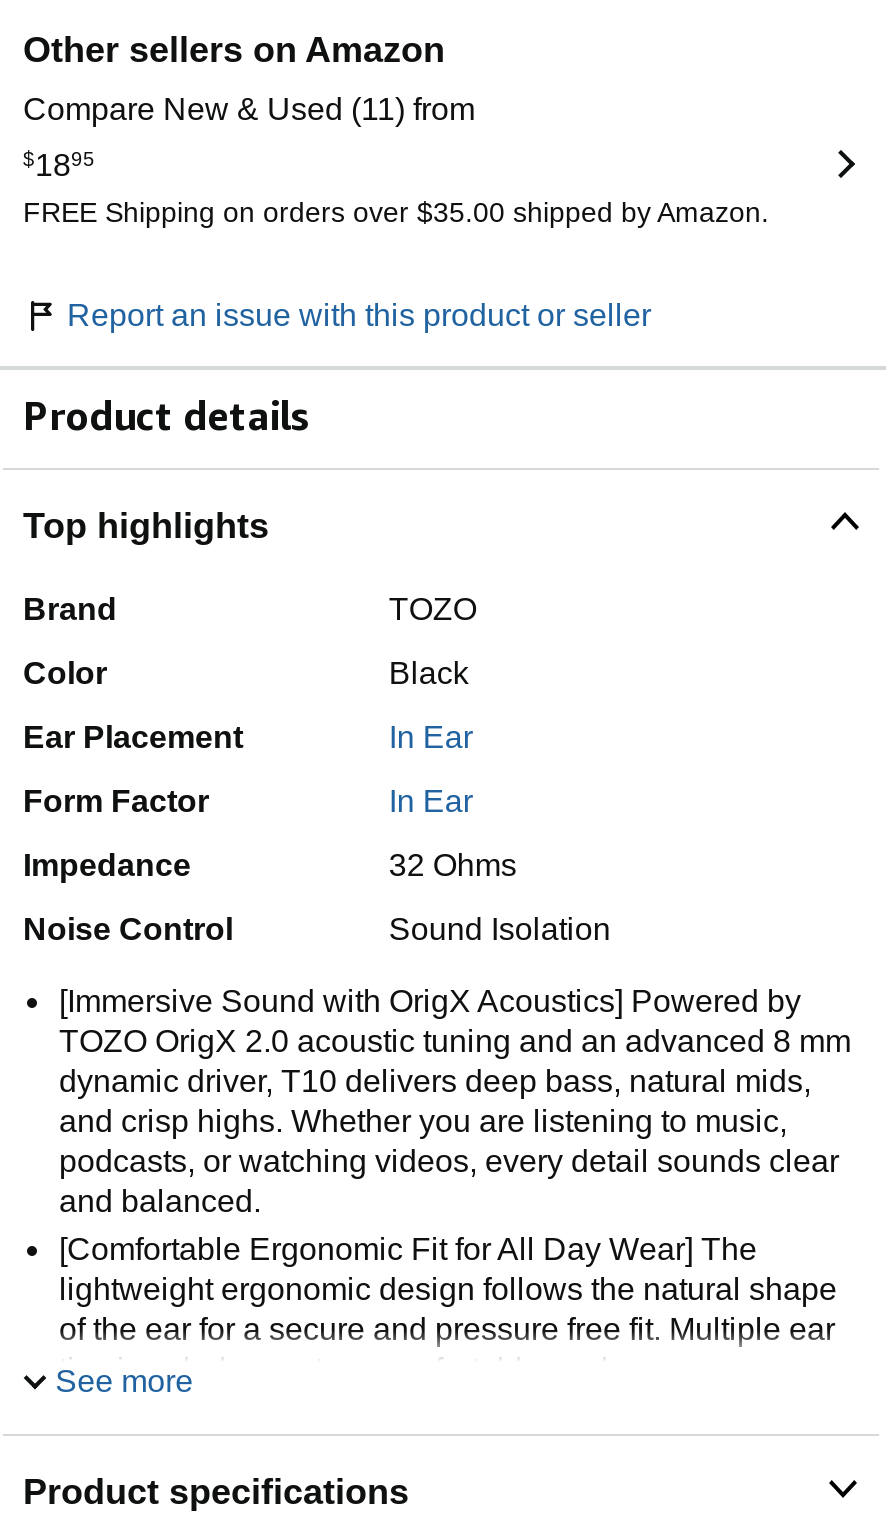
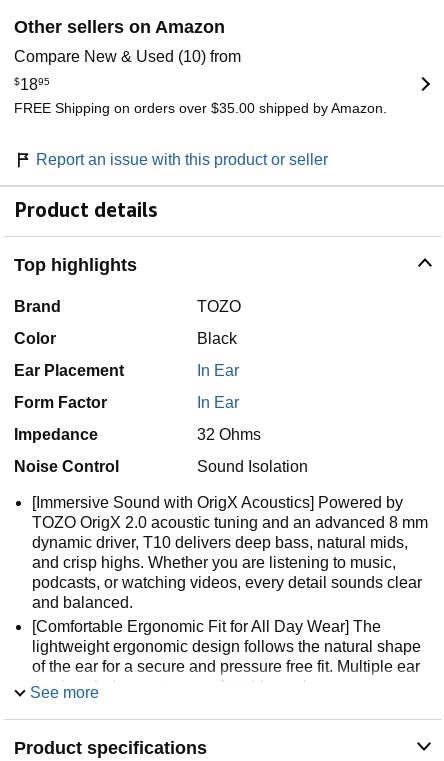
- Compare New & Used (11) from
+ Compare New & Used (10) from
